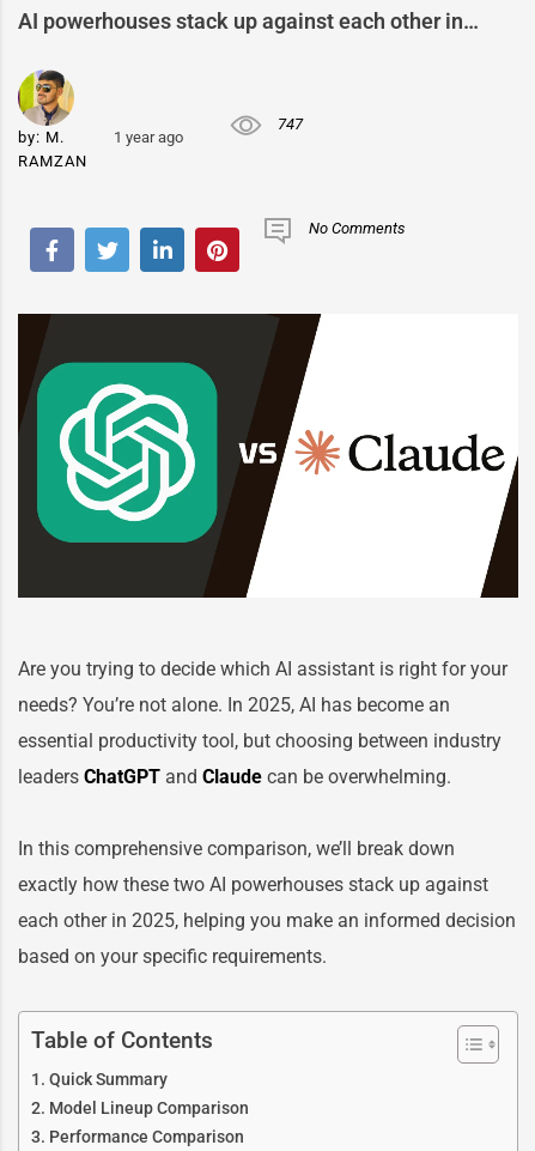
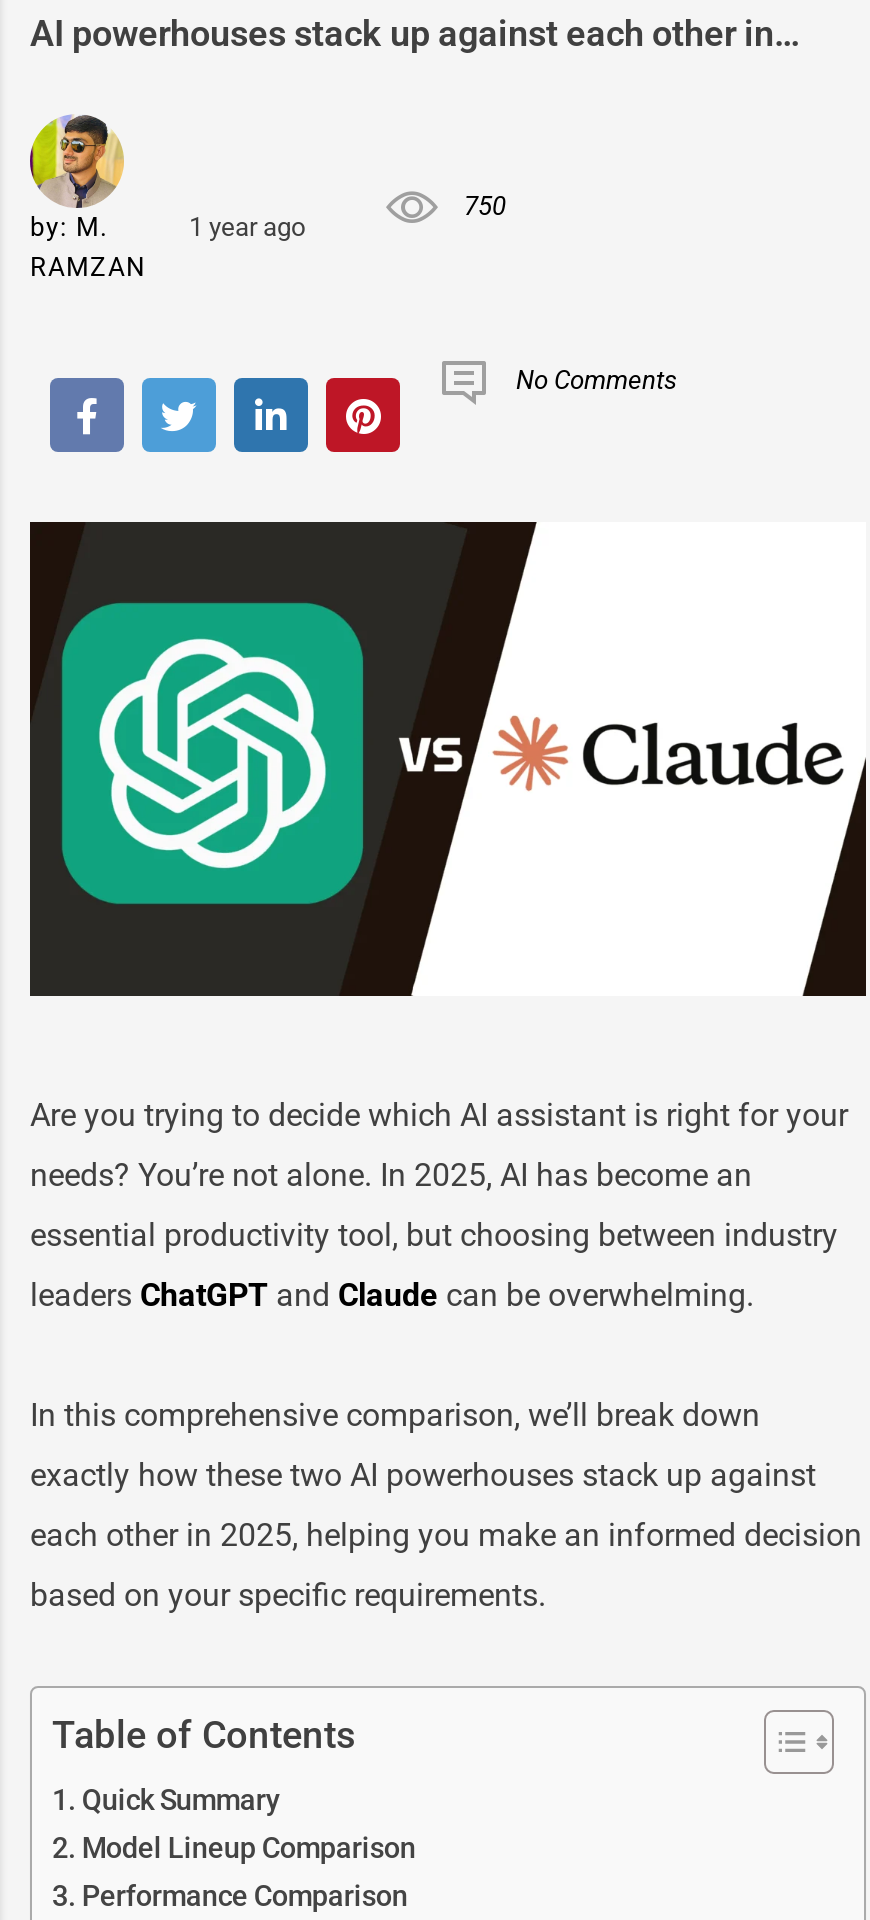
- 747
+ 750
